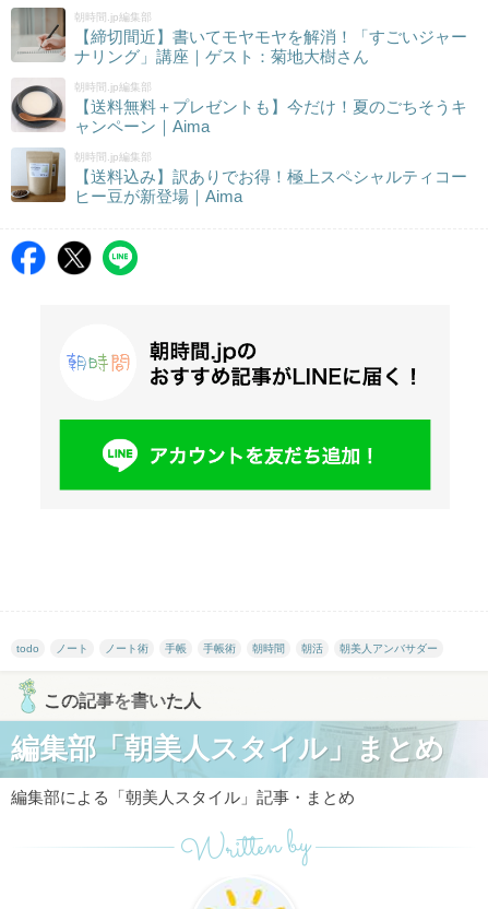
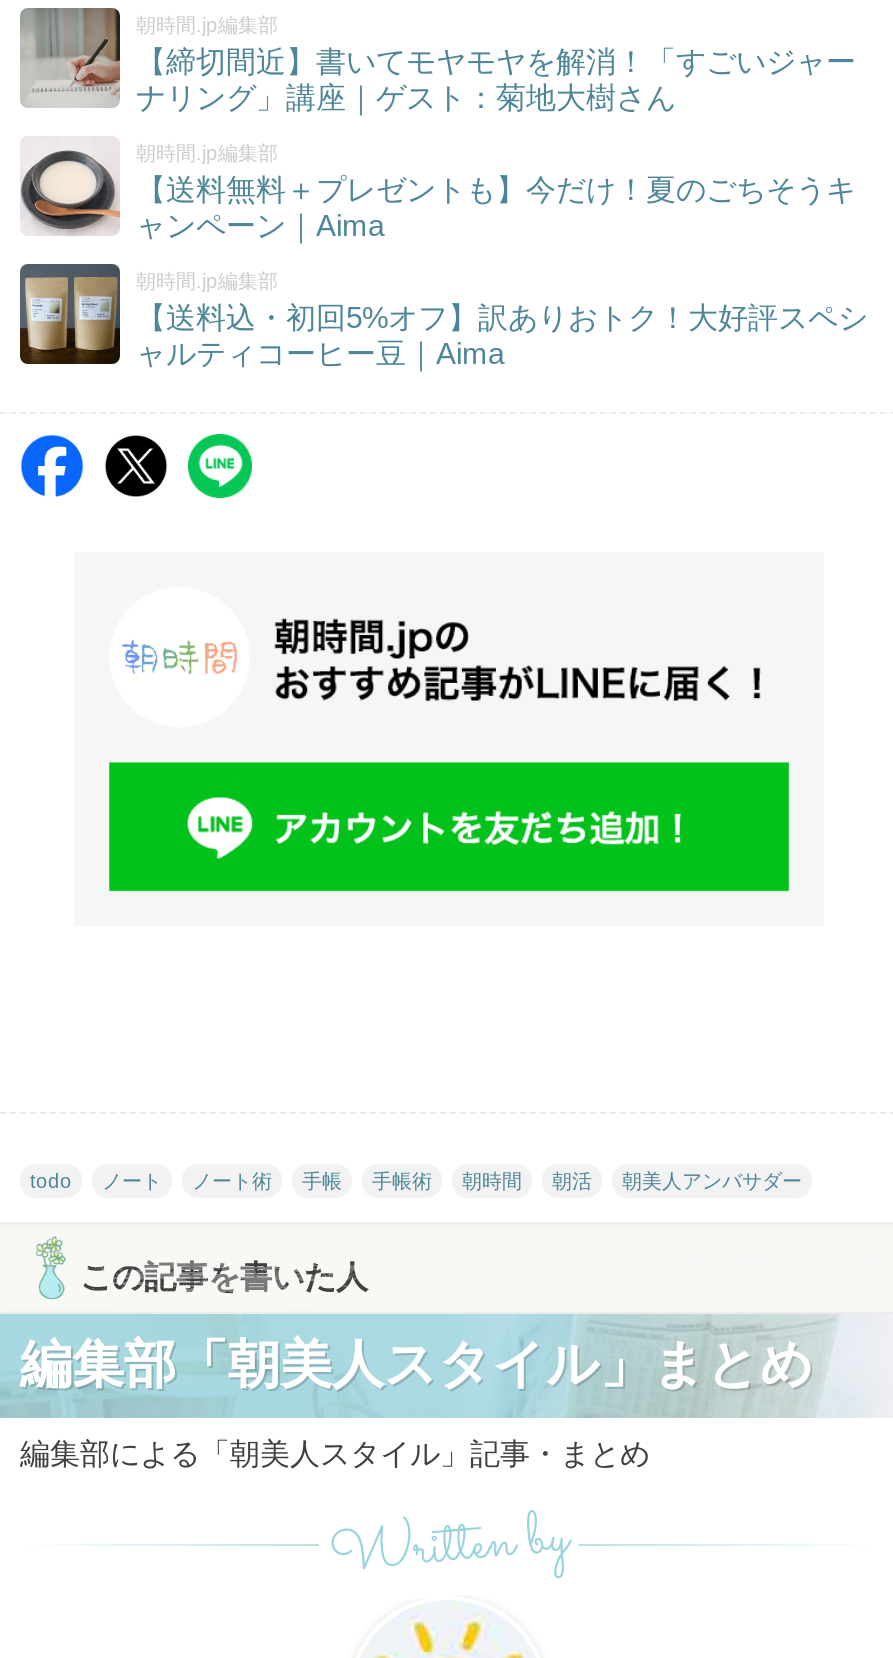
- [image]
- 【送料込み】訳ありでお得！極上スペシャルティコー
- ヒー豆が新登場｜Aima
+ [image]
+ 【送料込・初回5%オフ】訳ありおトク！大好評スペシ
+ ャルティコーヒー豆｜Aima
